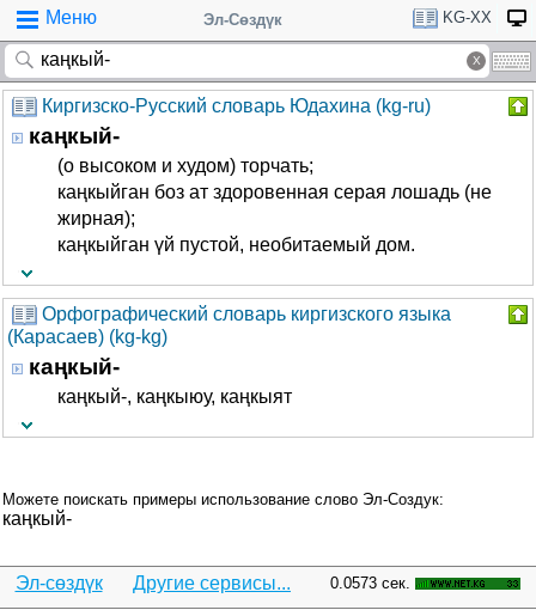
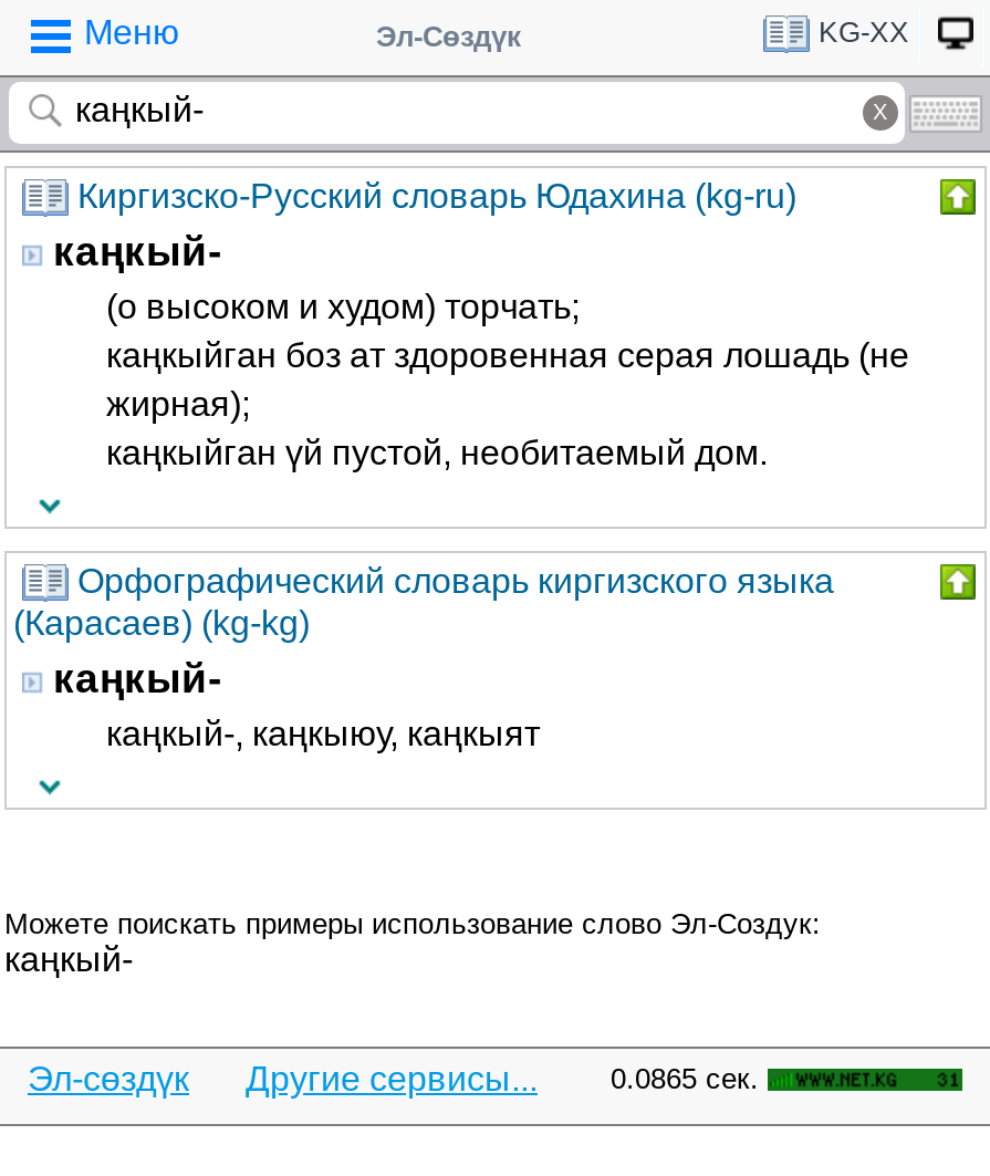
- 0.0573 сек.
+ 0.0865 сек.
